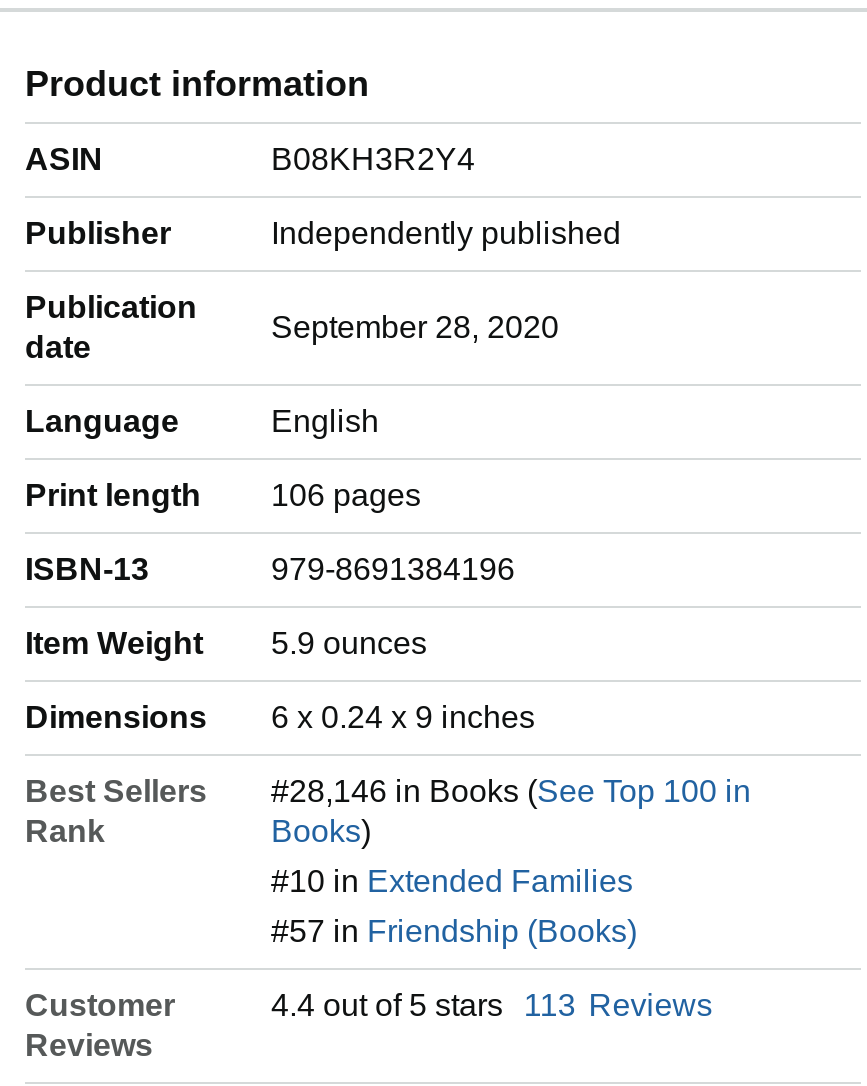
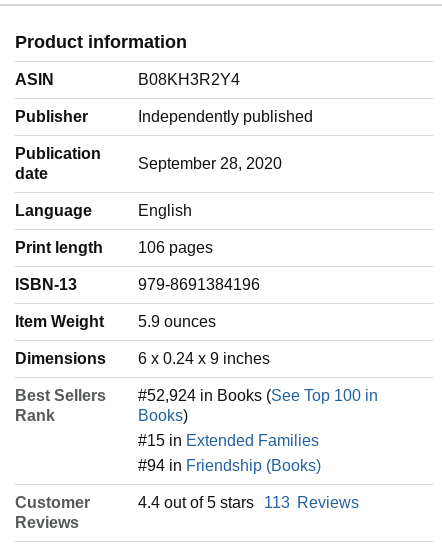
- #28,146 in Books (See Top 100 in
+ #52,924 in Books (See Top 100 in

- #10 in Extended Families
+ #15 in Extended Families

- #57 in Friendship (Books)
+ #94 in Friendship (Books)
